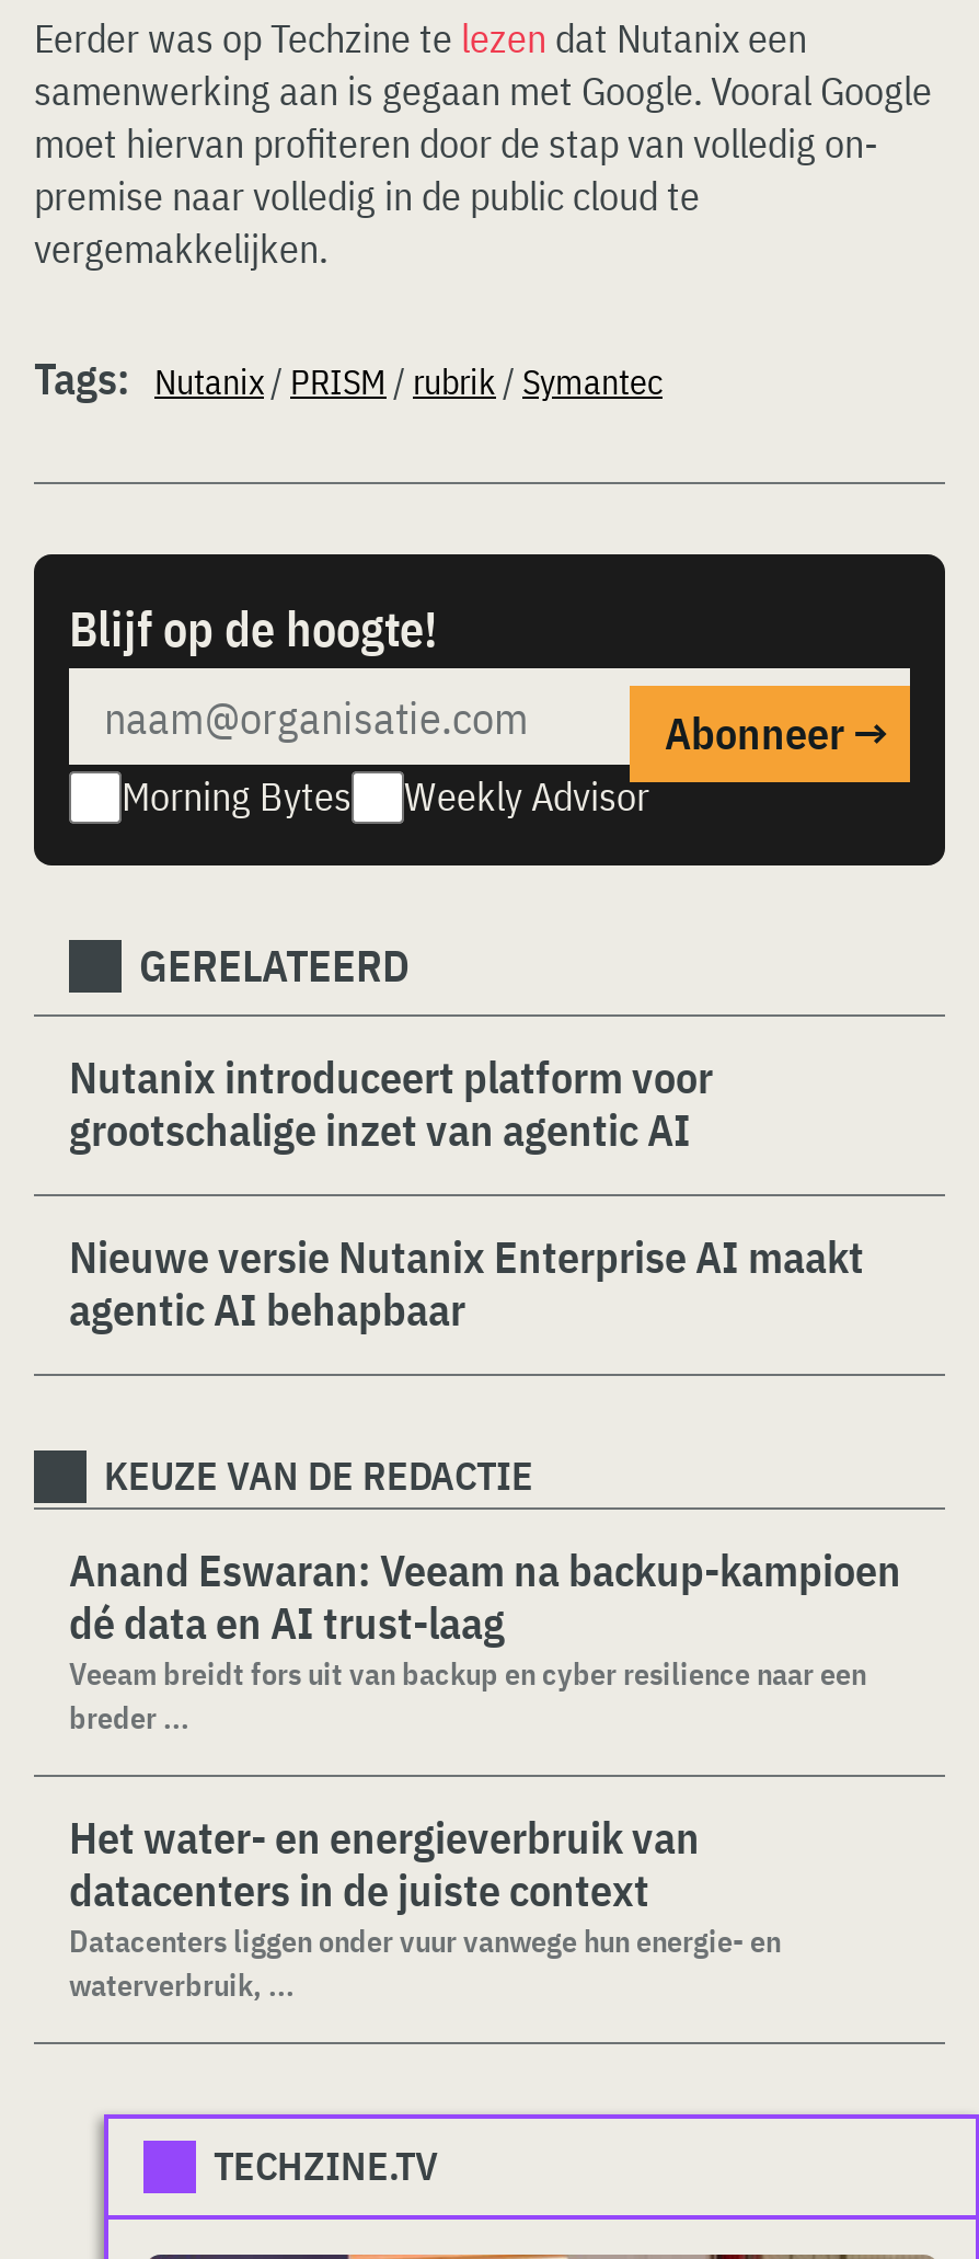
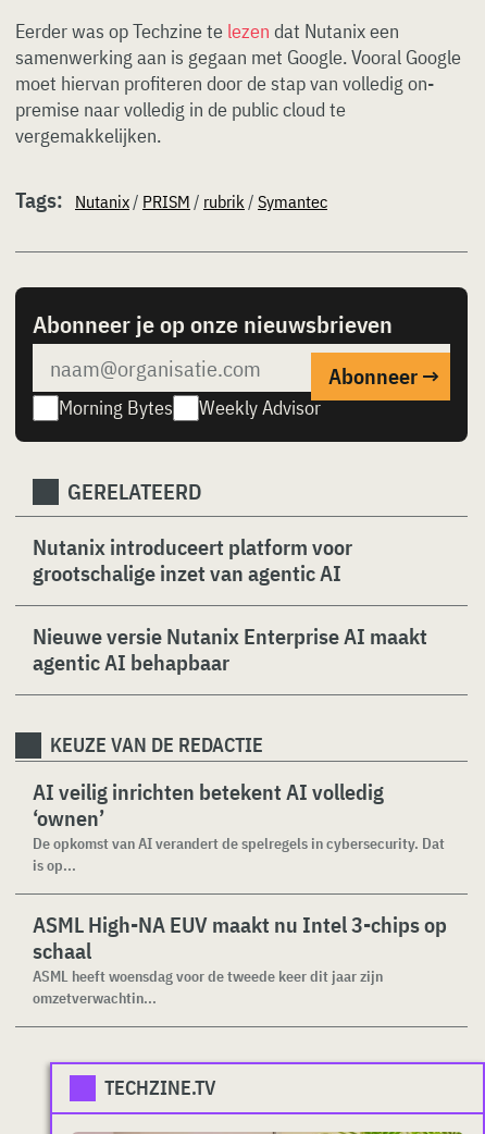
- Blijf op de hoogte!
+ Abonneer je op onze nieuwsbrieven

- Anand Eswaran: Veeam na backup-kampioen
- dé data en AI trust-laag
- Veeam breidt fors uit van backup en cyber resilience naar een
- breder ...
+ AI veilig inrichten betekent AI volledig
+ ‘ownen’
+ De opkomst van AI verandert de spelregels in cybersecurity. Dat
+ is op...

- Het water- en energieverbruik van
- datacenters in de juiste context
- Datacenters liggen onder vuur vanwege hun energie- en
- waterverbruik, ...
+ ASML High-NA EUV maakt nu Intel 3-chips op
+ schaal
+ ASML heeft woensdag voor de tweede keer dit jaar zijn
+ omzetverwachtin...
